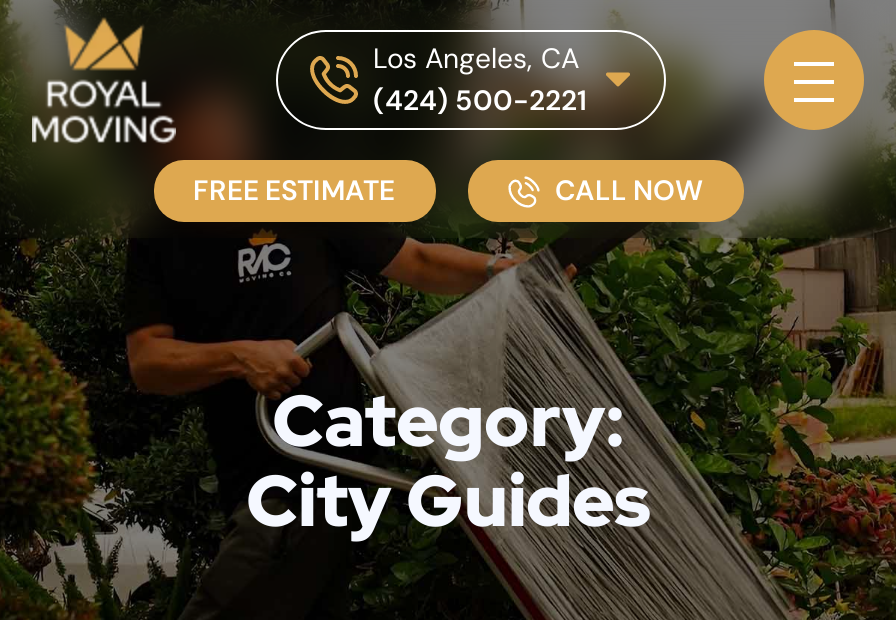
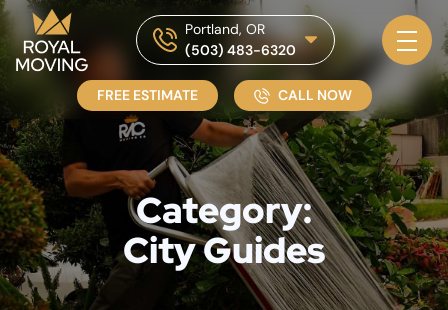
- Los Angeles, CA
- (424) 500-2221
+ Portland, OR
+ (503) 483-6320
